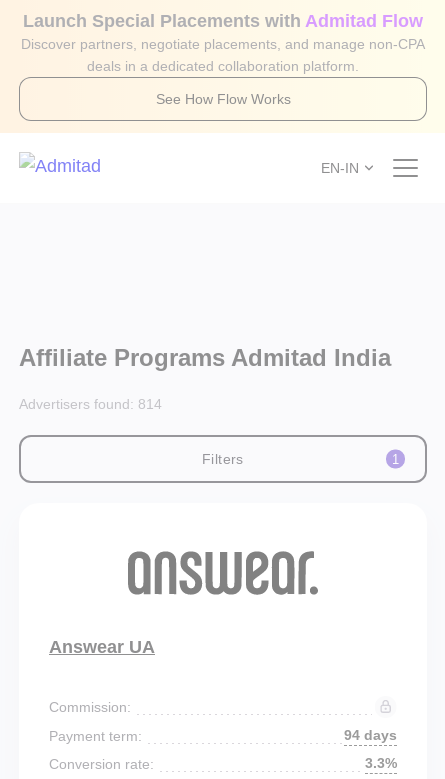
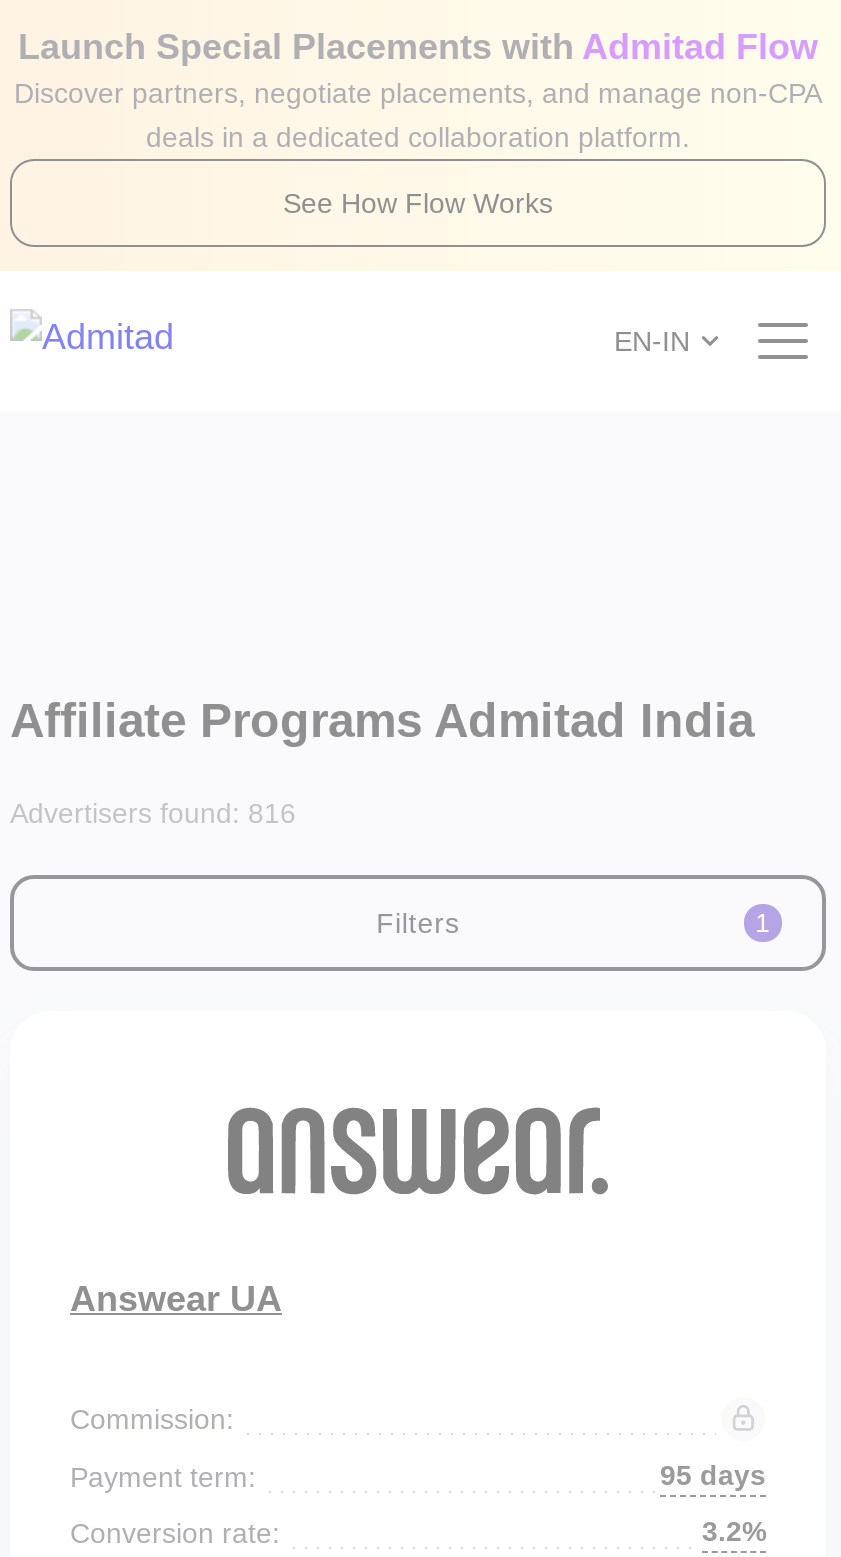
- Advertisers found: 814
+ Advertisers found: 816

- 94 days
+ 95 days

- 3.3%
+ 3.2%
